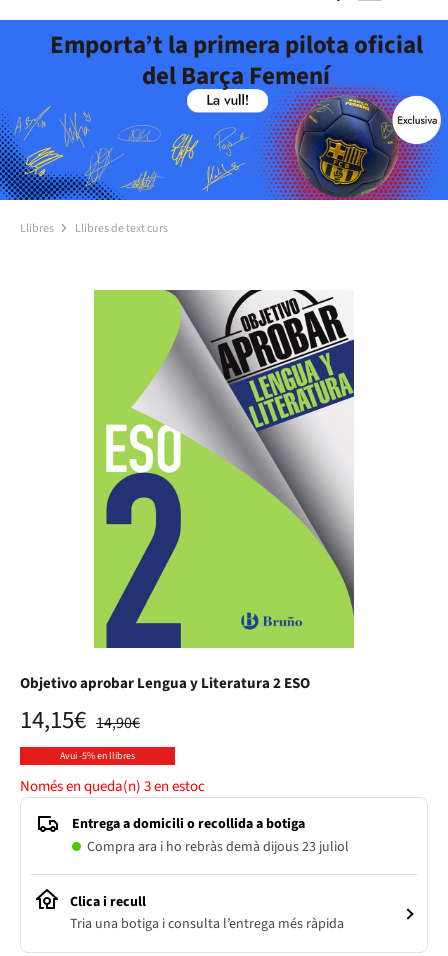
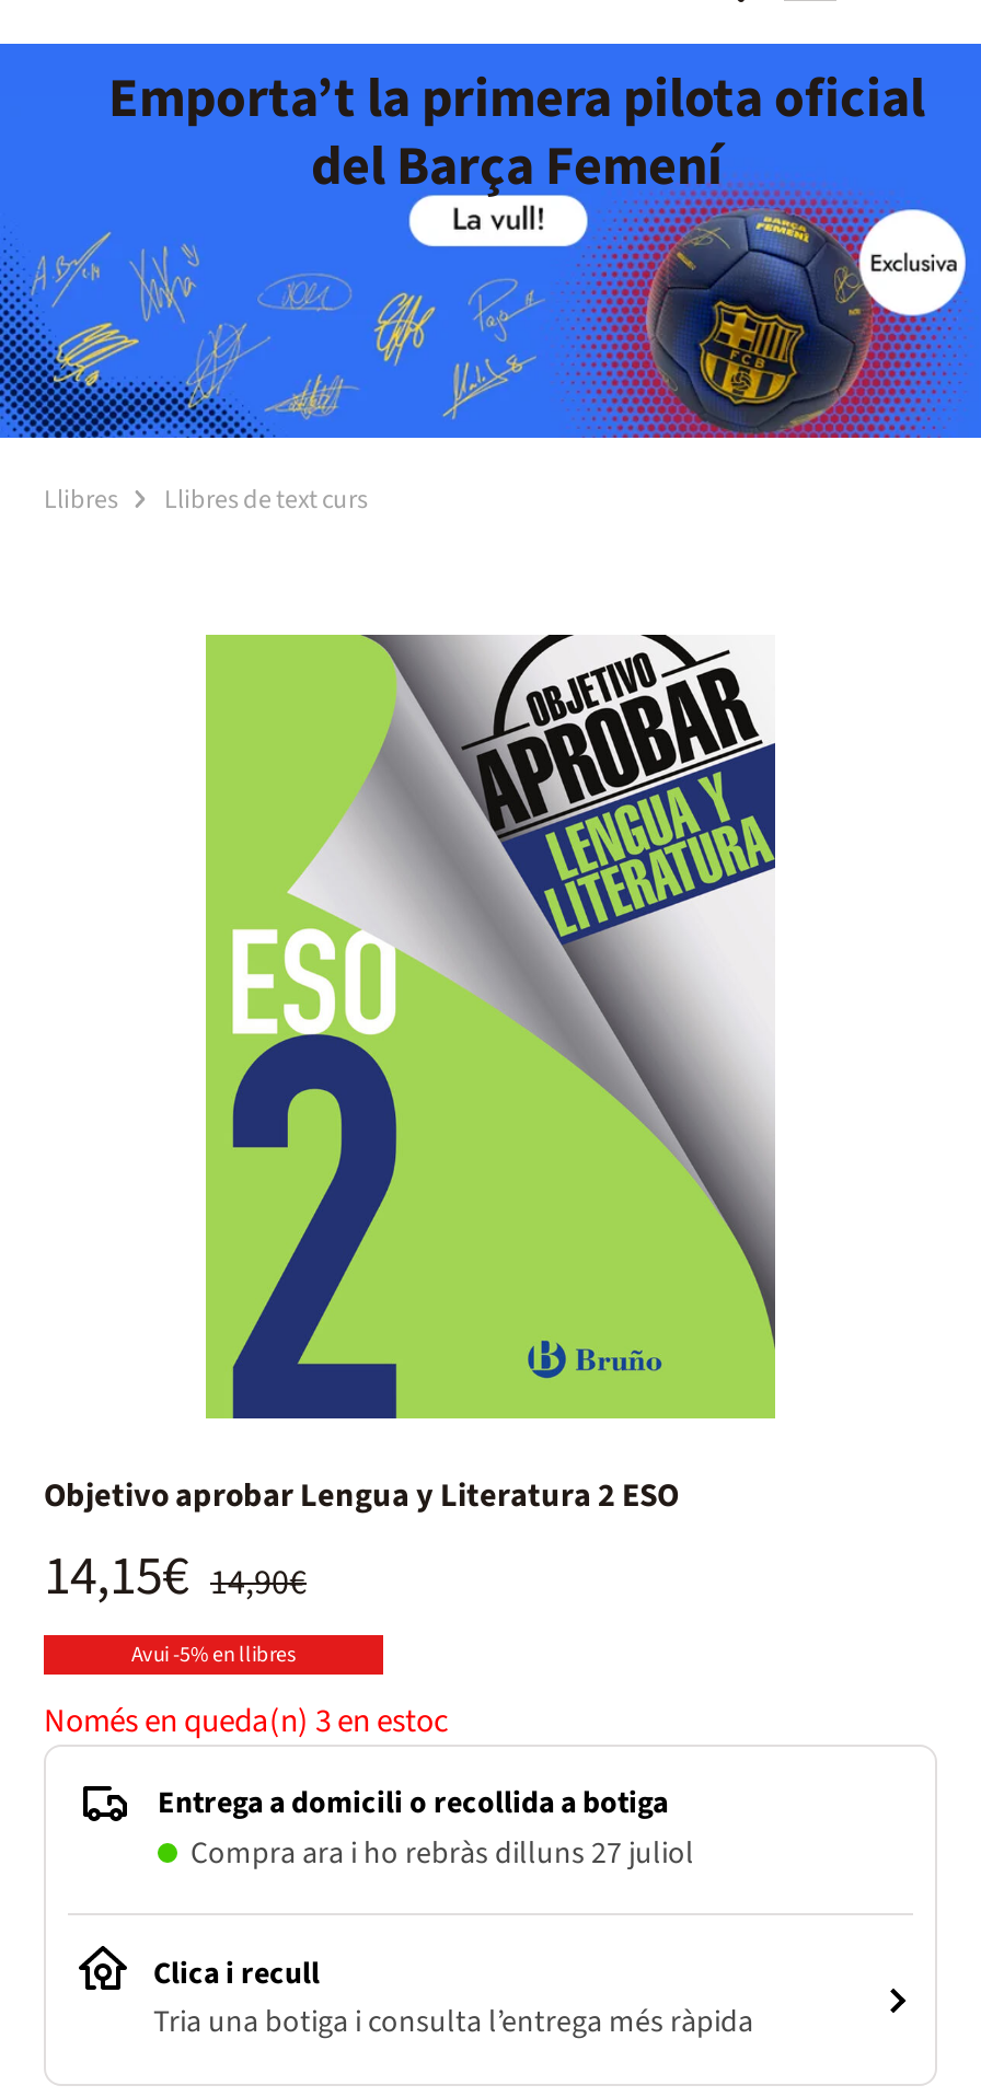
- Compra ara i ho rebràs demà dijous 23 juliol
+ Compra ara i ho rebràs dilluns 27 juliol
